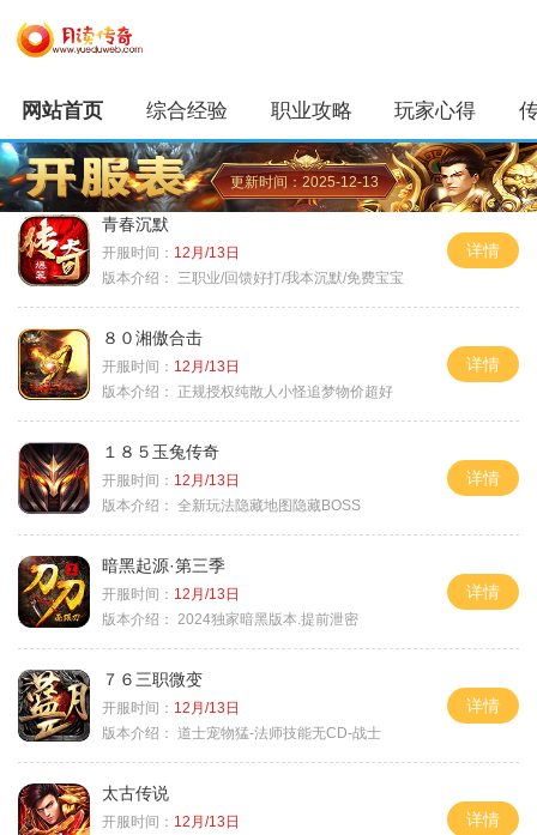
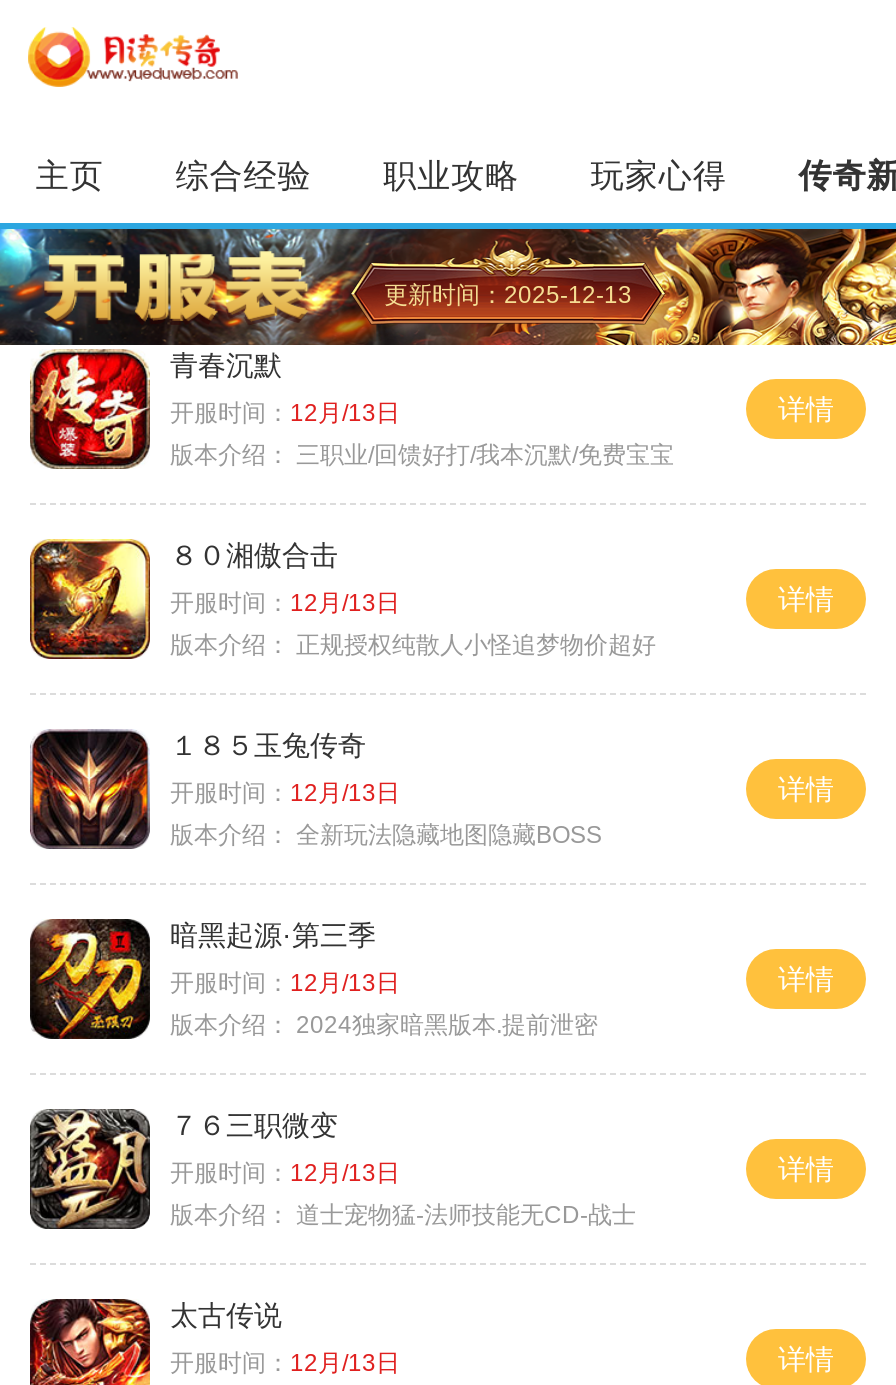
- 网站首页
+ 主页
